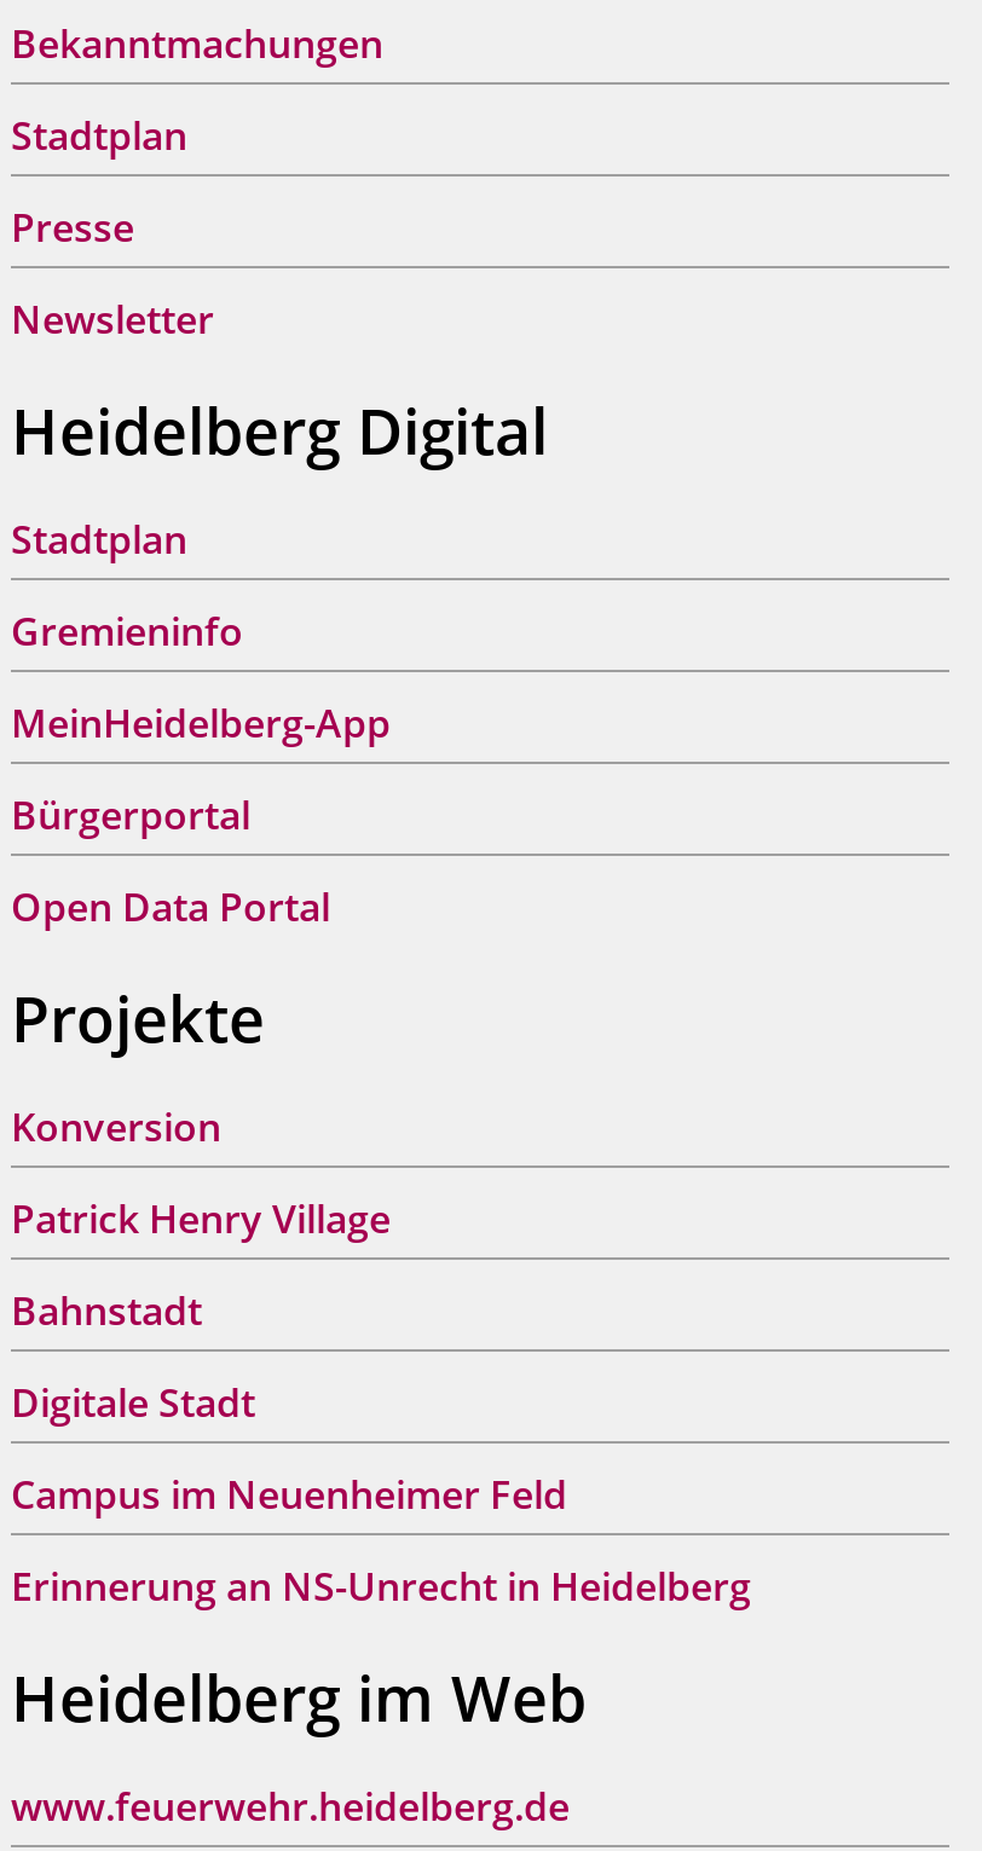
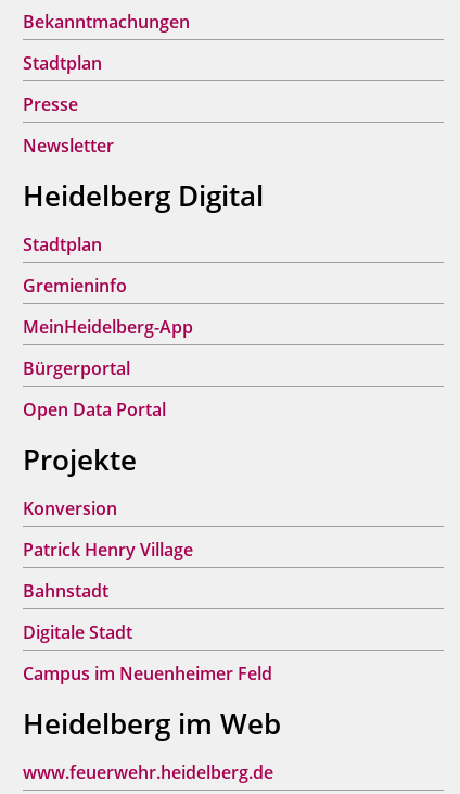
- Erinnerung an NS-Unrecht in Heidelberg
